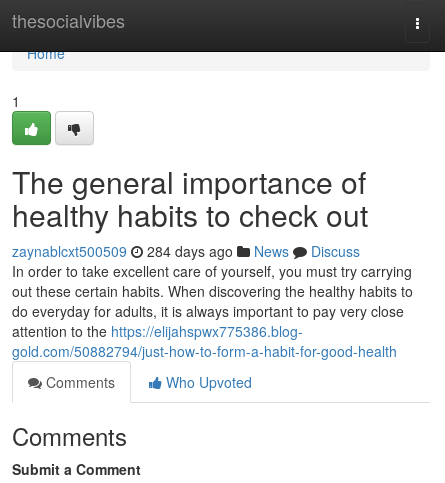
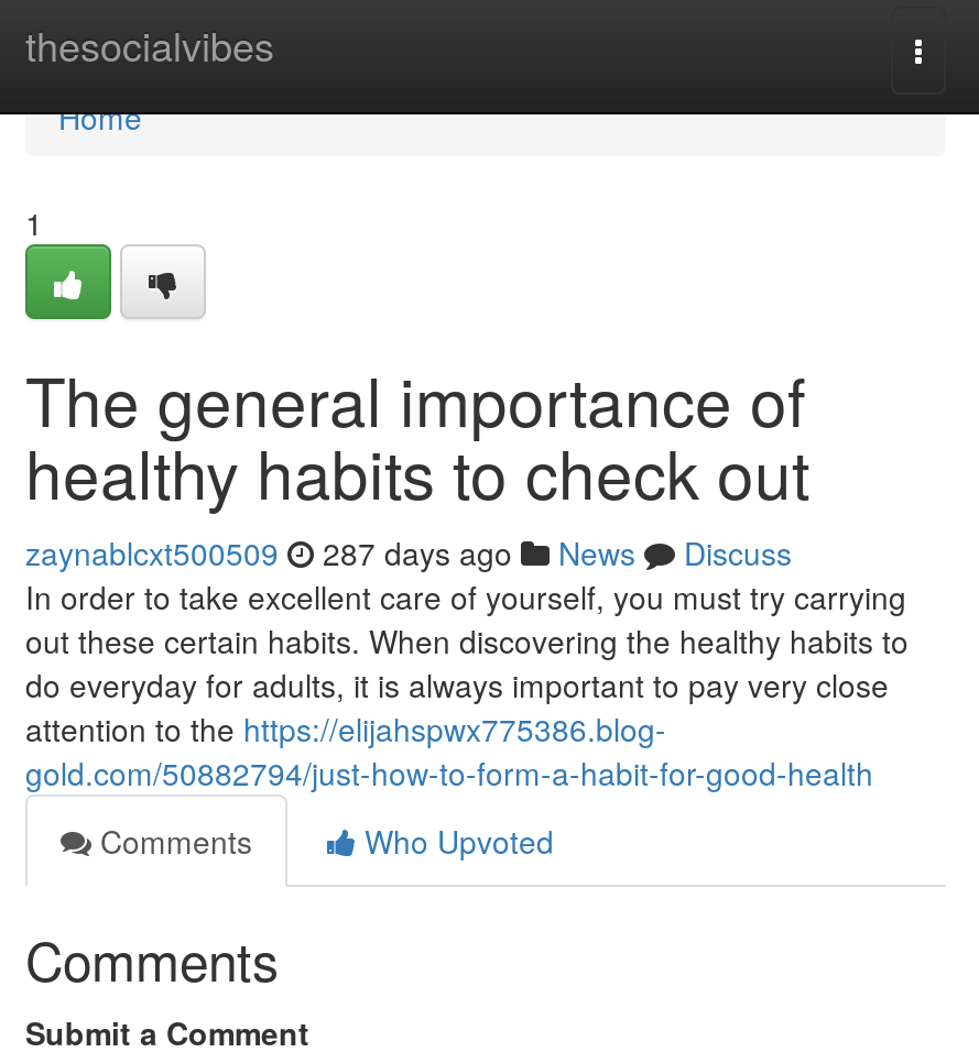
- zaynablcxt500509 284 days ago News Discuss
+ zaynablcxt500509 287 days ago News Discuss
